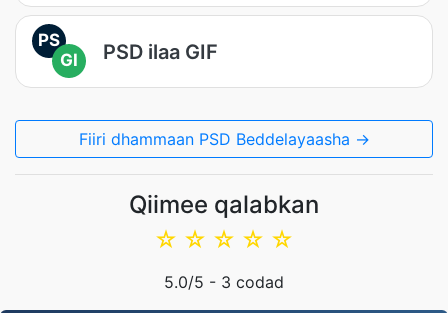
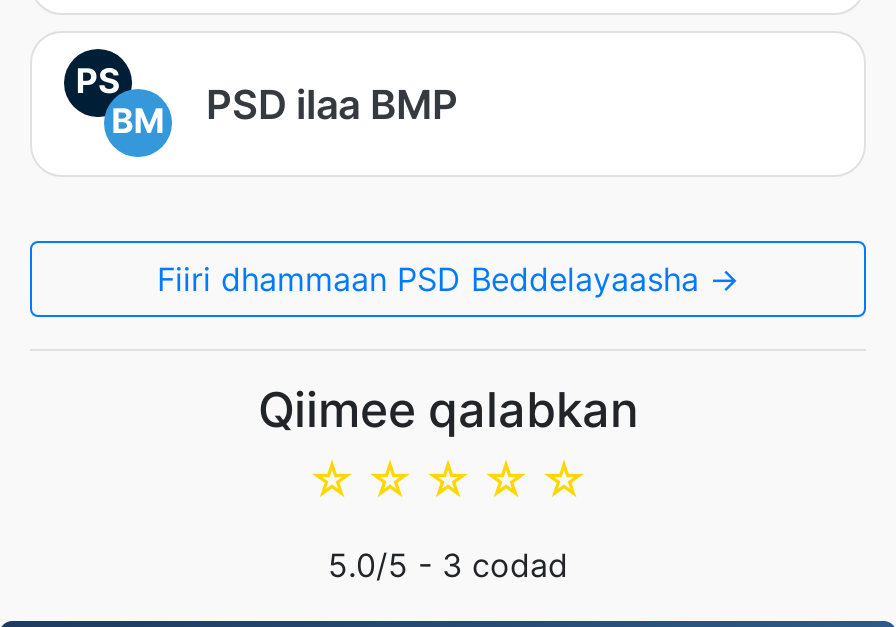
- GI
- PSD ilaa GIF
+ BM
+ PSD ilaa BMP
